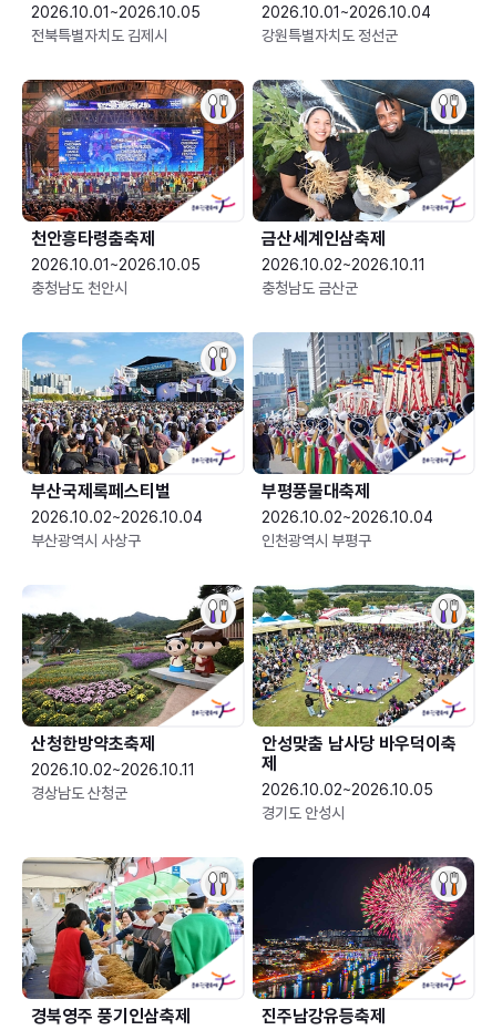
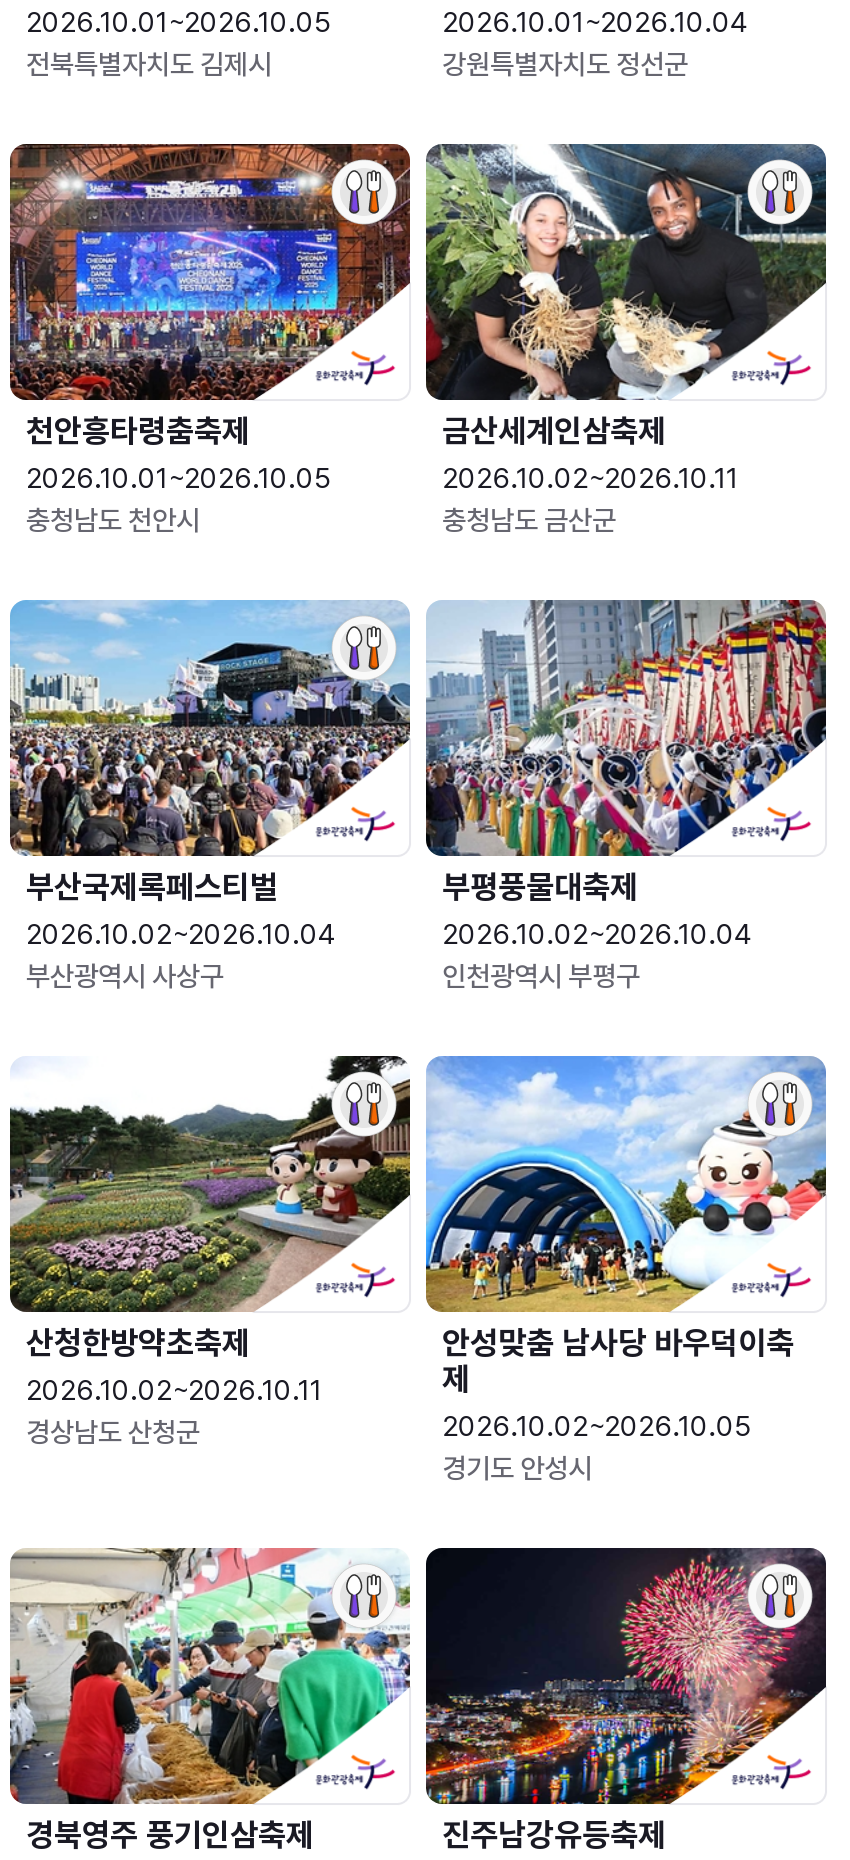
- [image]
+ [image]
